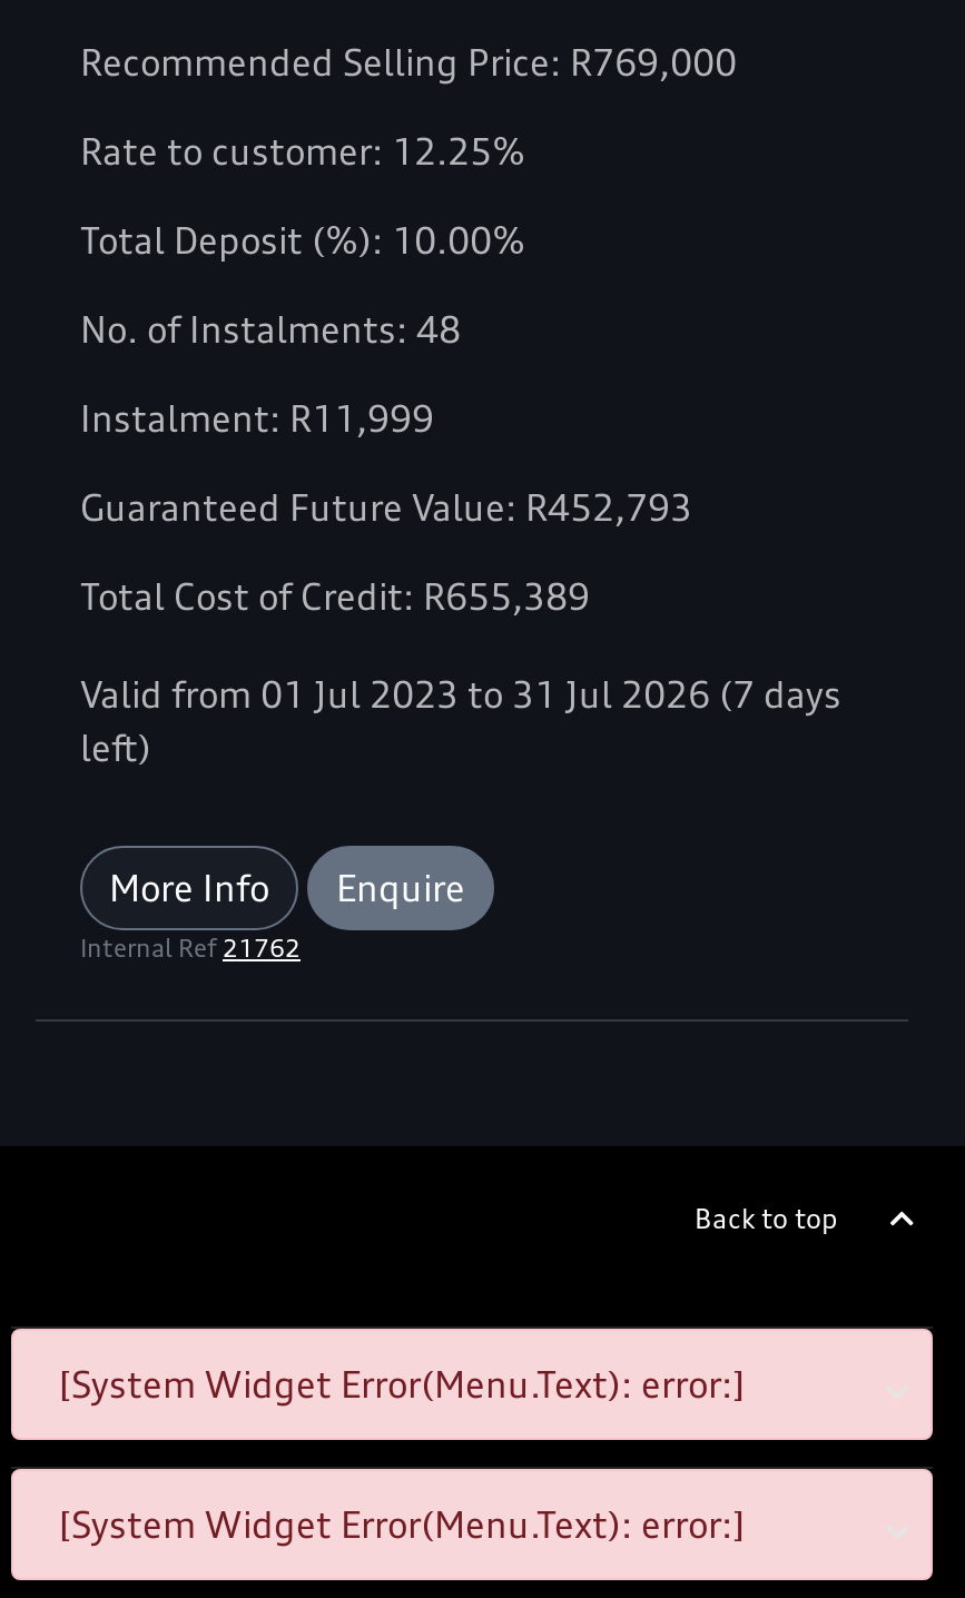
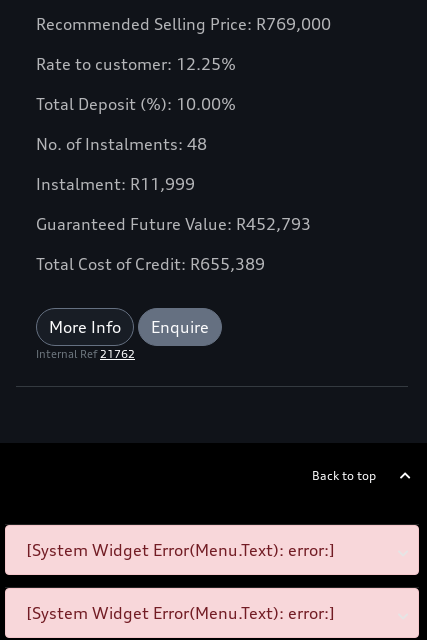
- Valid from 01 Jul 2023 to 31 Jul 2026 (7 days
- left)
